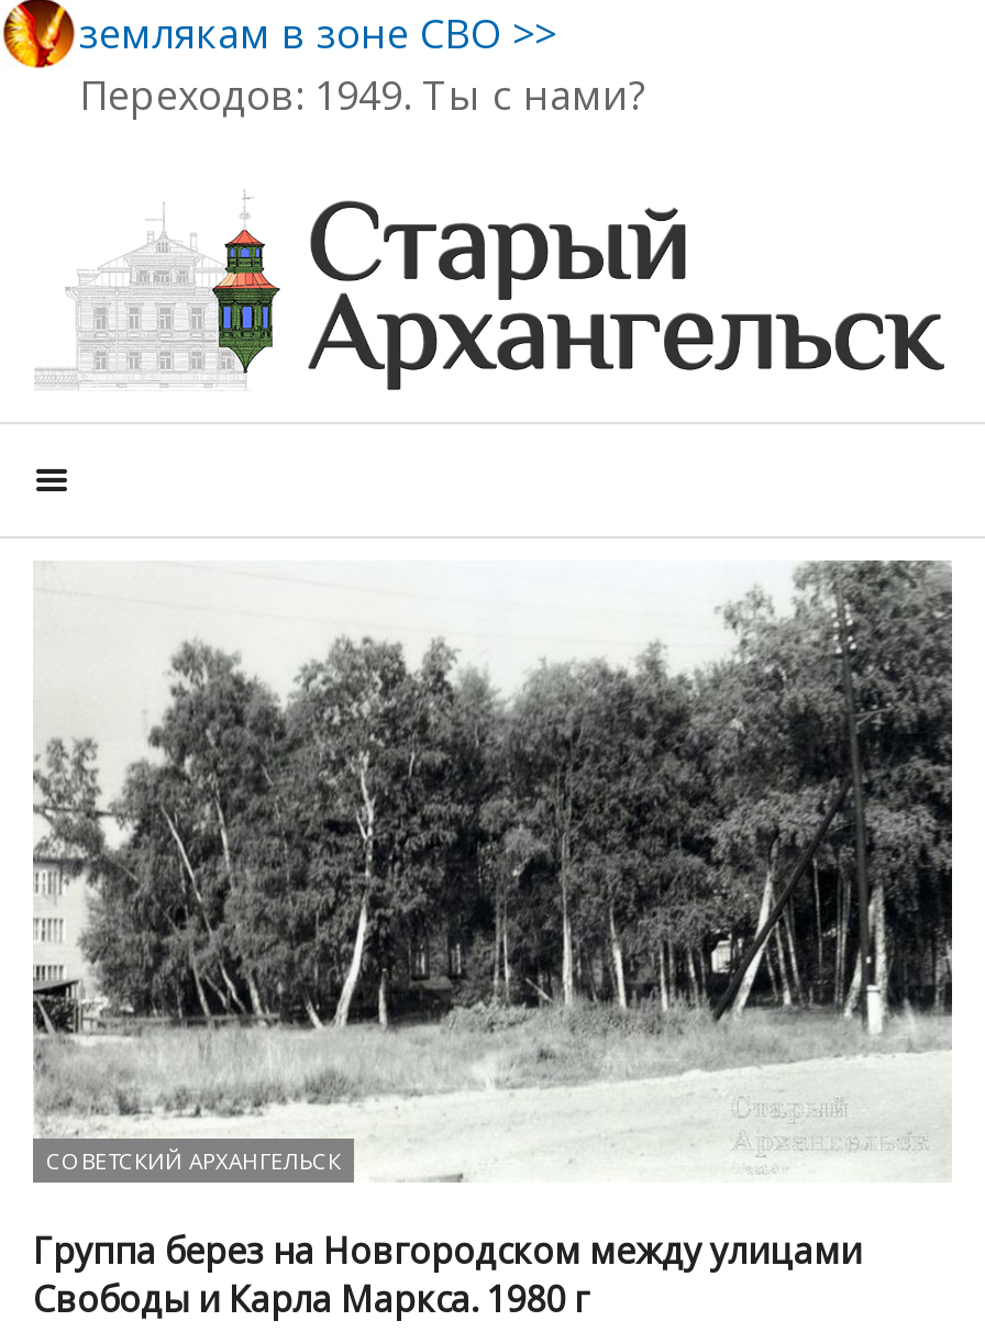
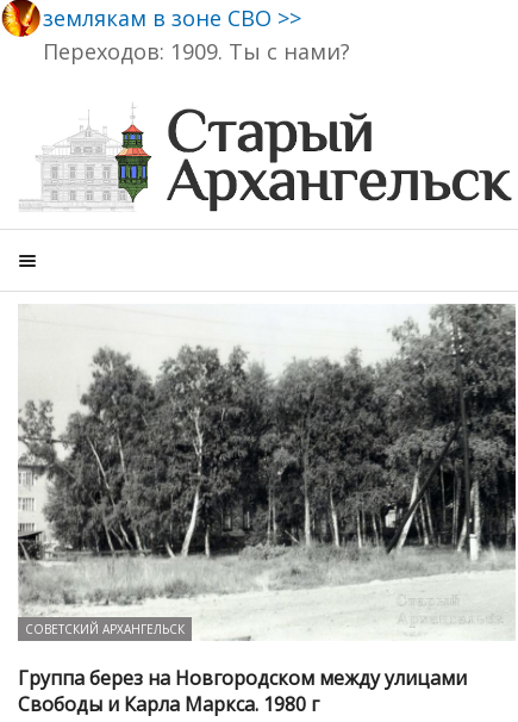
- Переходов: 1949. Ты с нами?
+ Переходов: 1909. Ты с нами?
